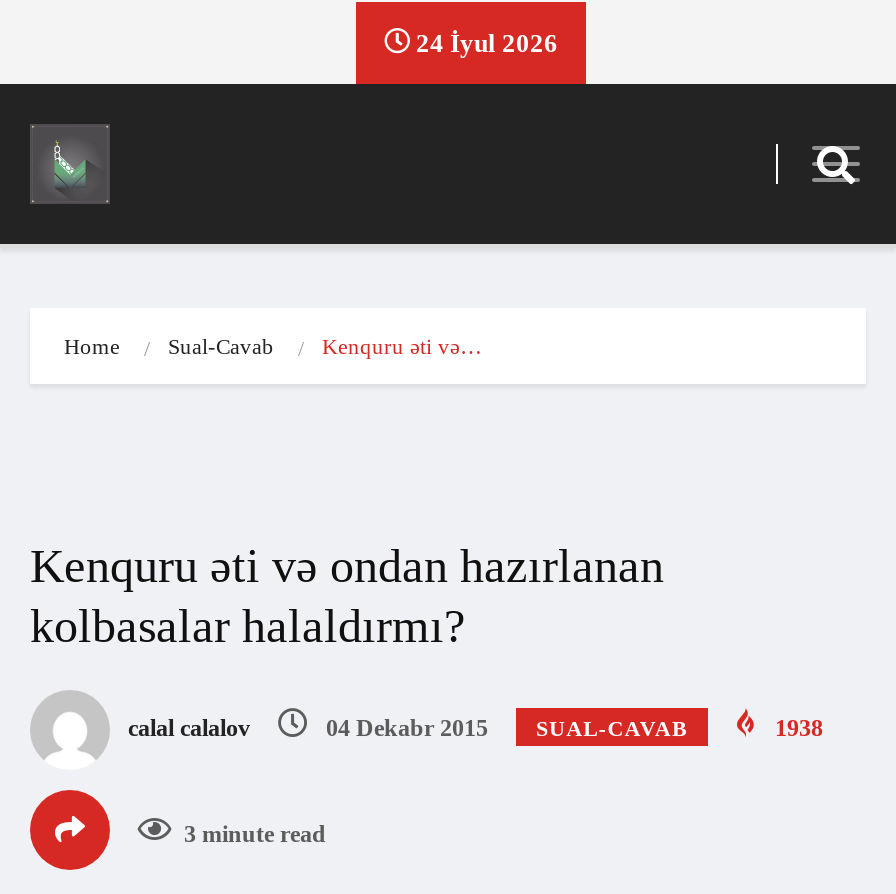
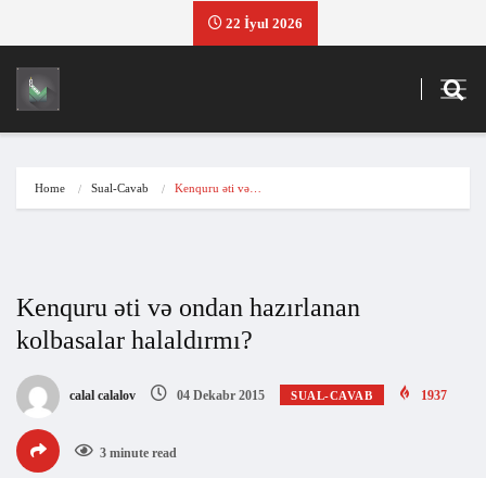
- 24 İyul 2026
+ 22 İyul 2026

- 1938
+ 1937
